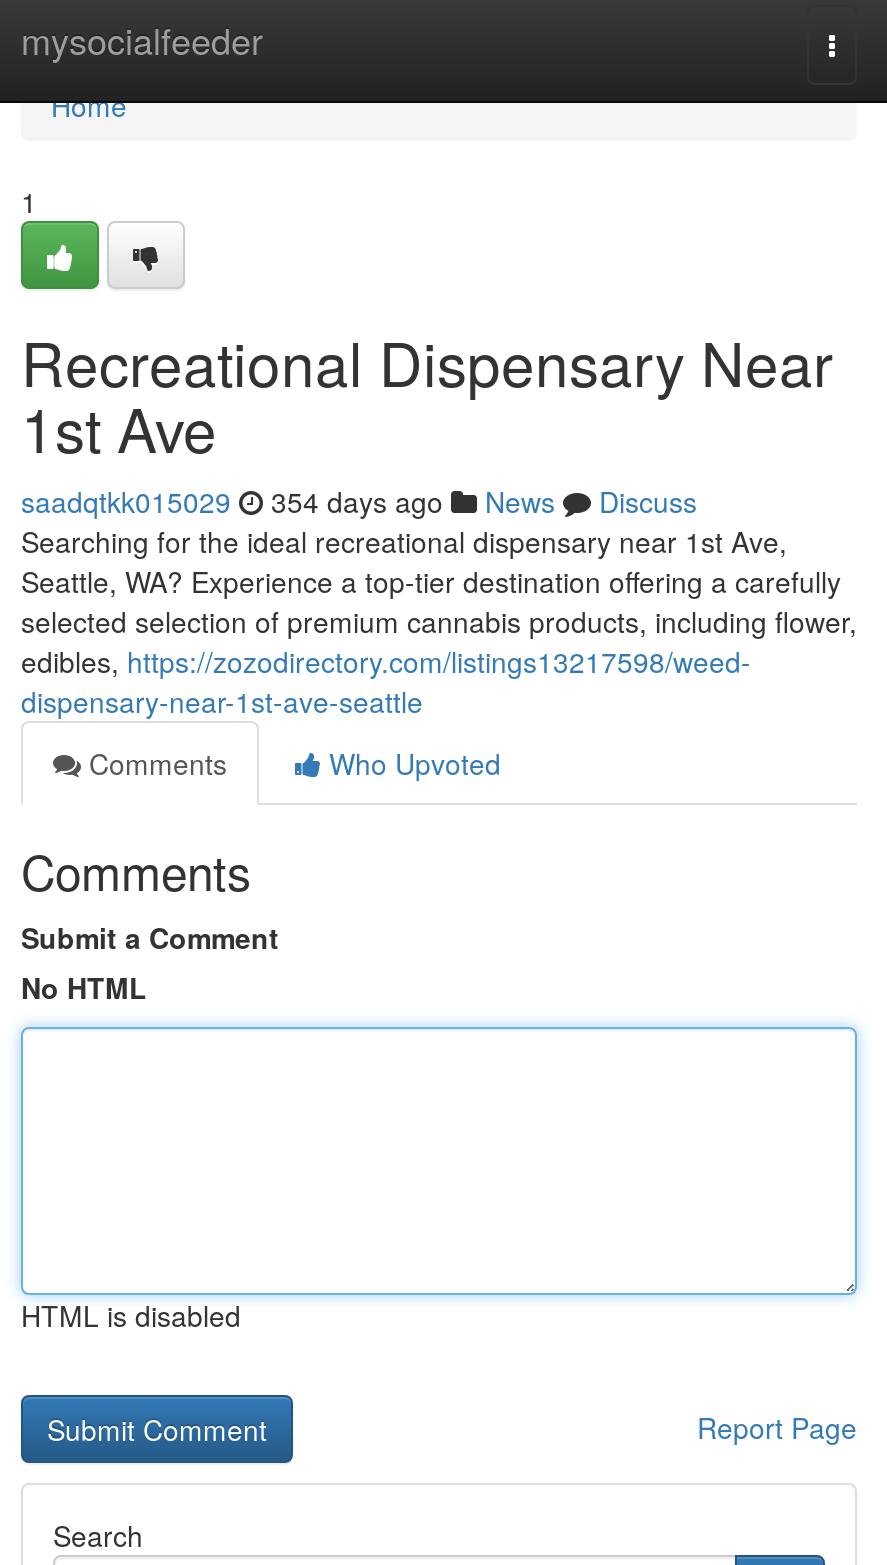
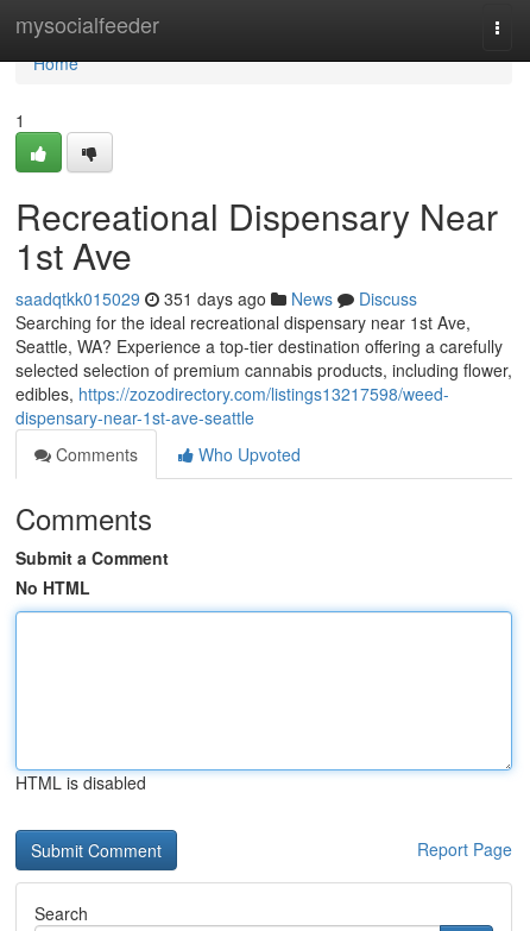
- saadqtkk015029 354 days ago News Discuss
+ saadqtkk015029 351 days ago News Discuss
